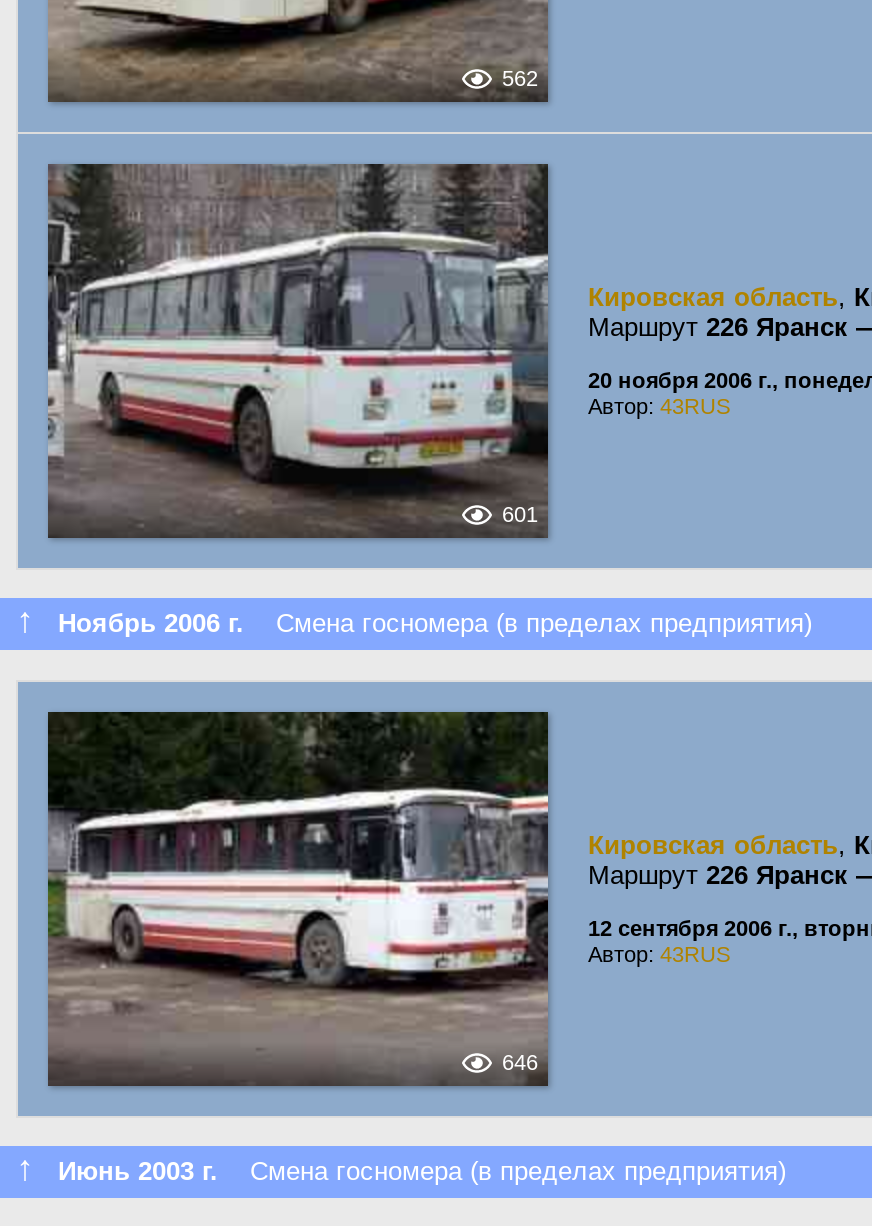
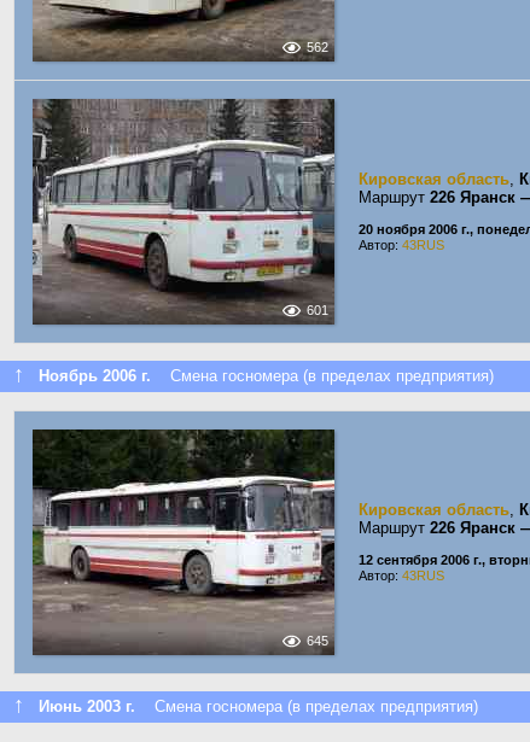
- 646
+ 645
